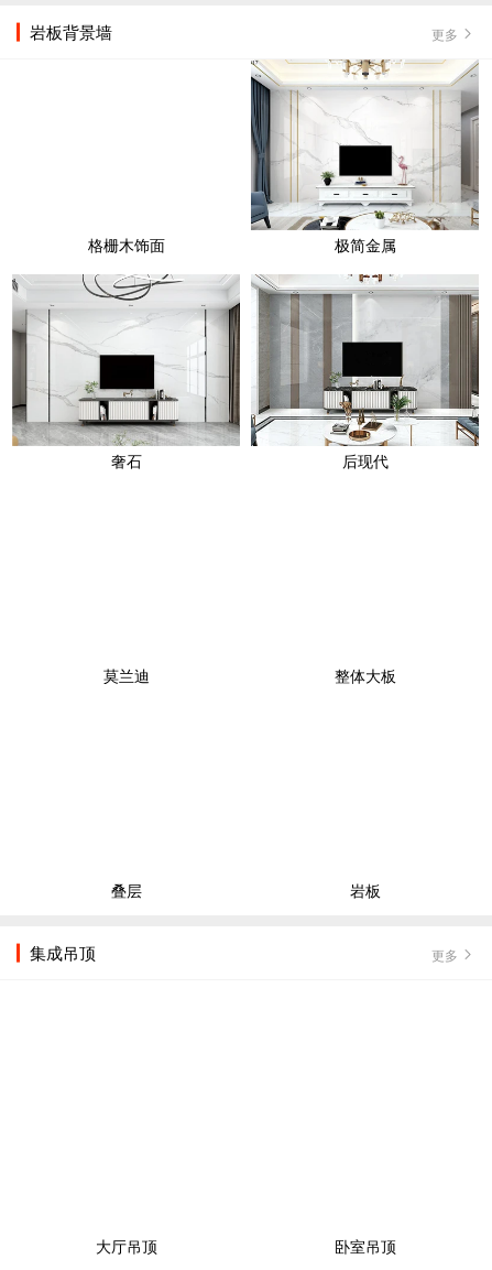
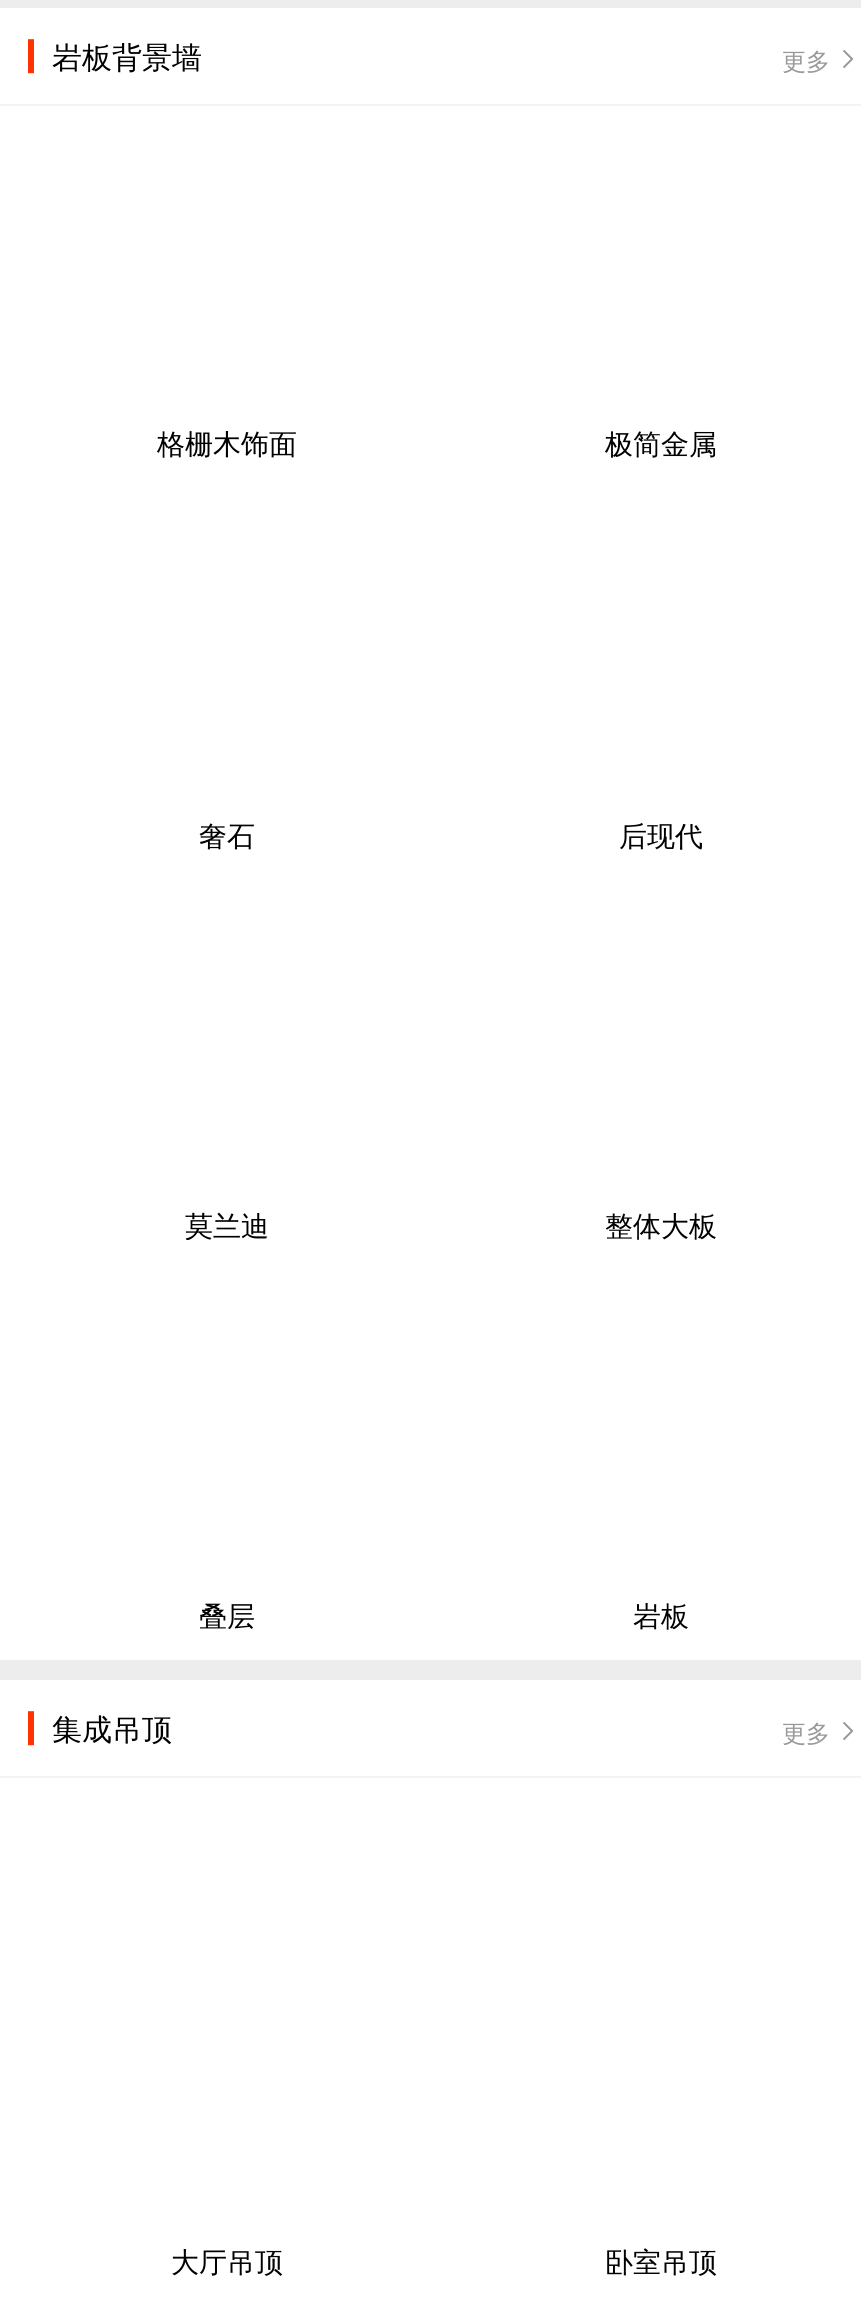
- [image]

- [image]

- [image]
